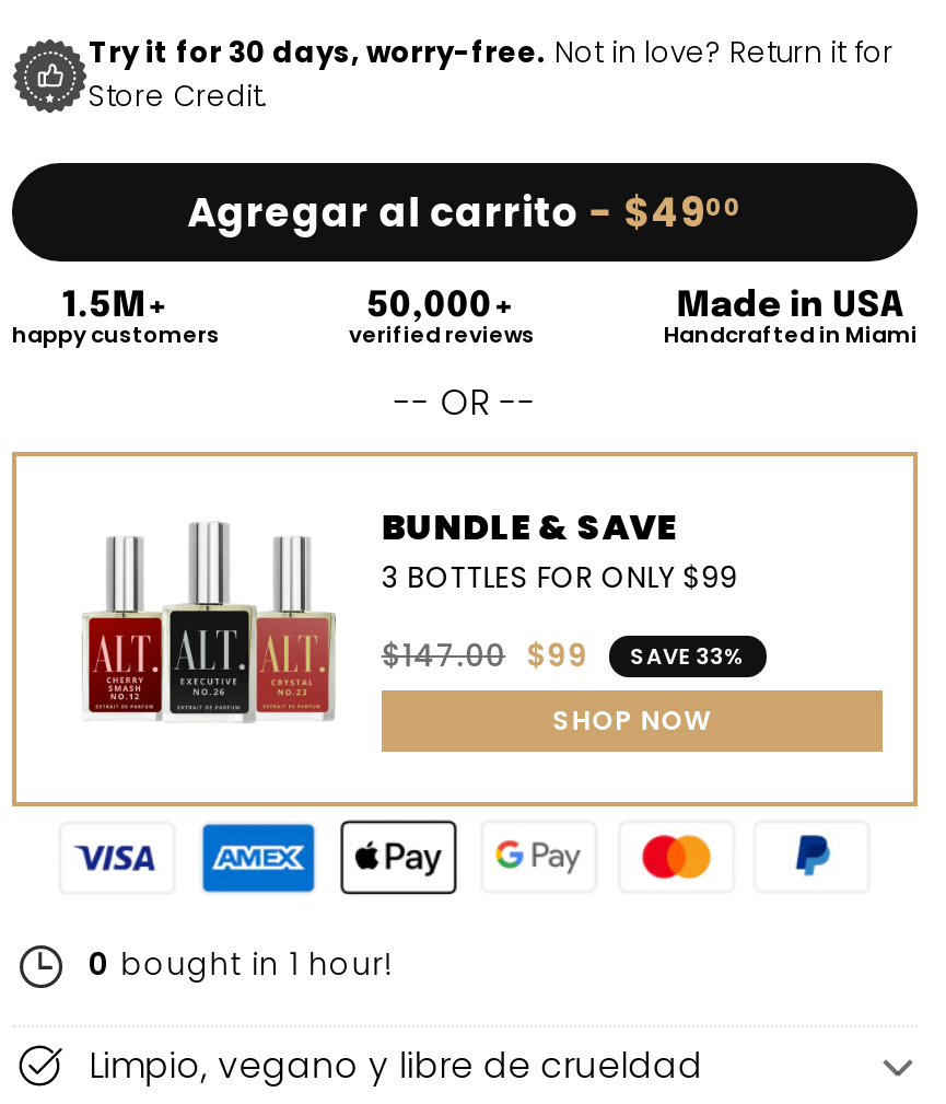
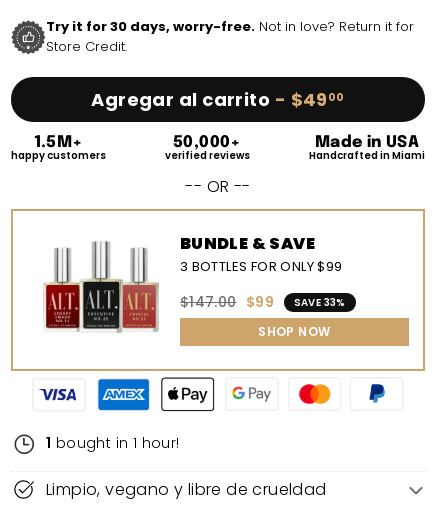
- 0 bought in 1 hour!
+ 1 bought in 1 hour!
